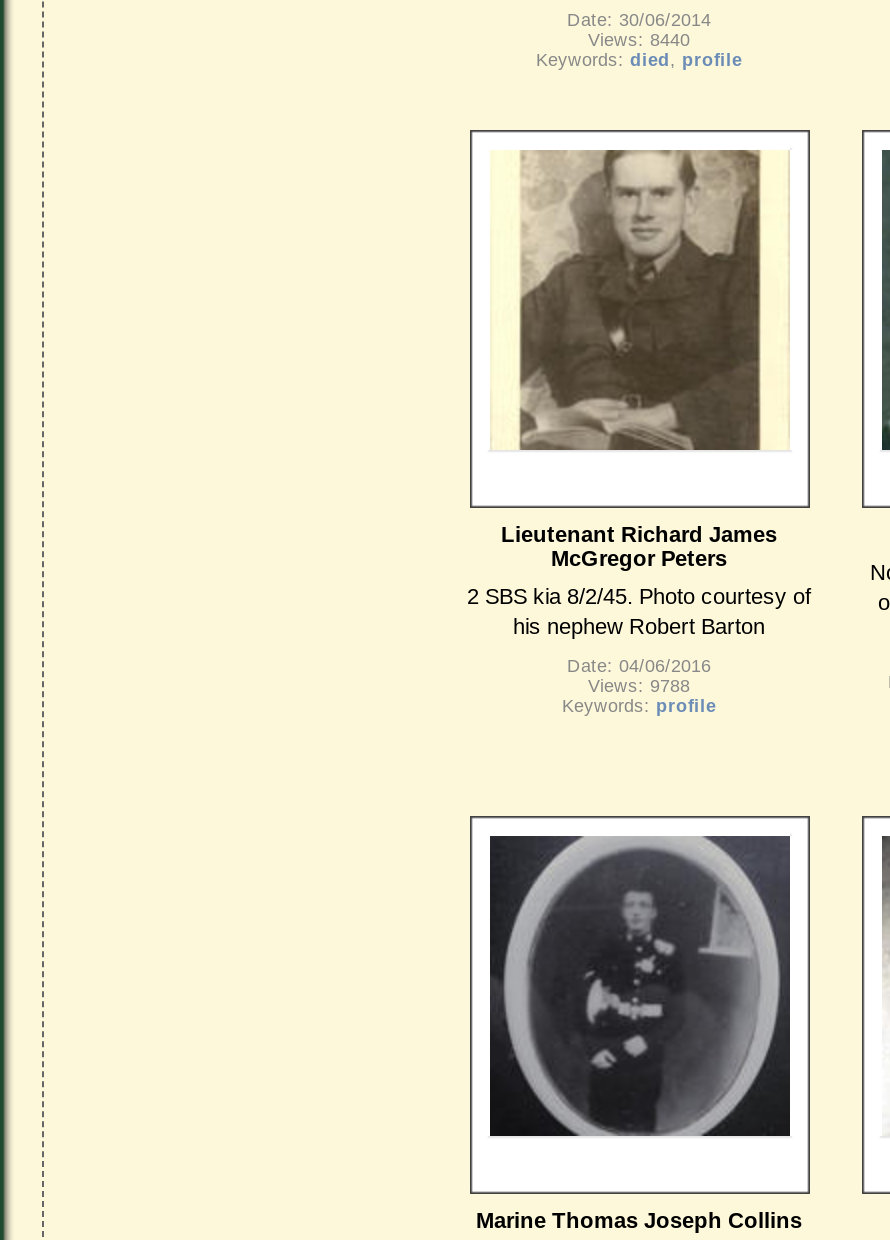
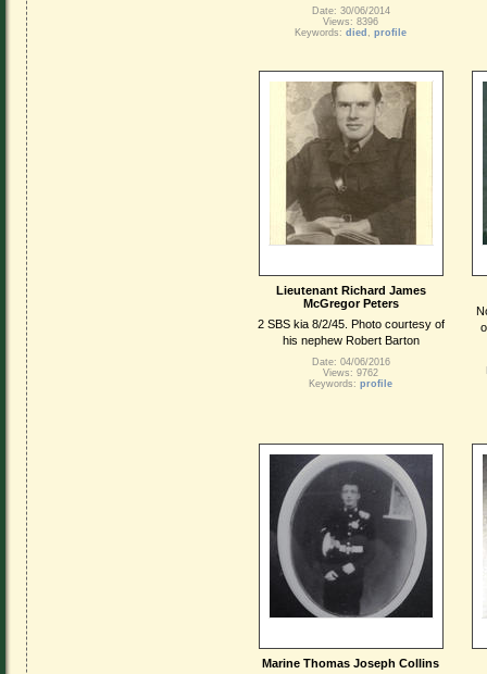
- Views: 8440
+ Views: 8396

- Views: 9788
+ Views: 9762
